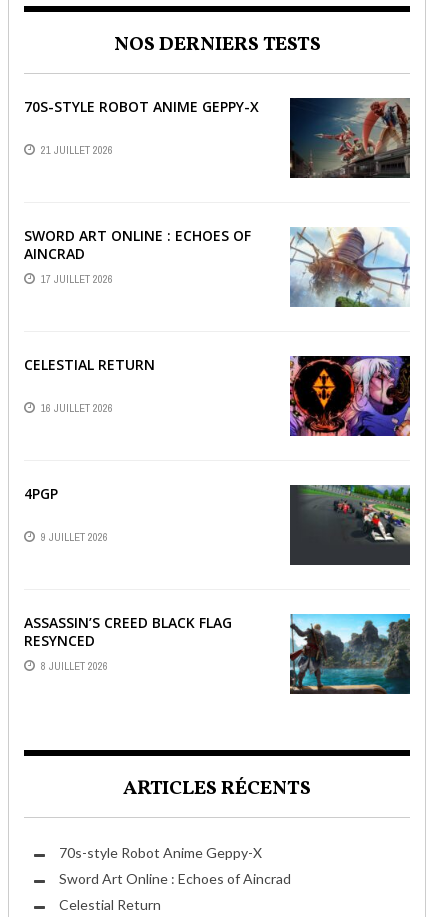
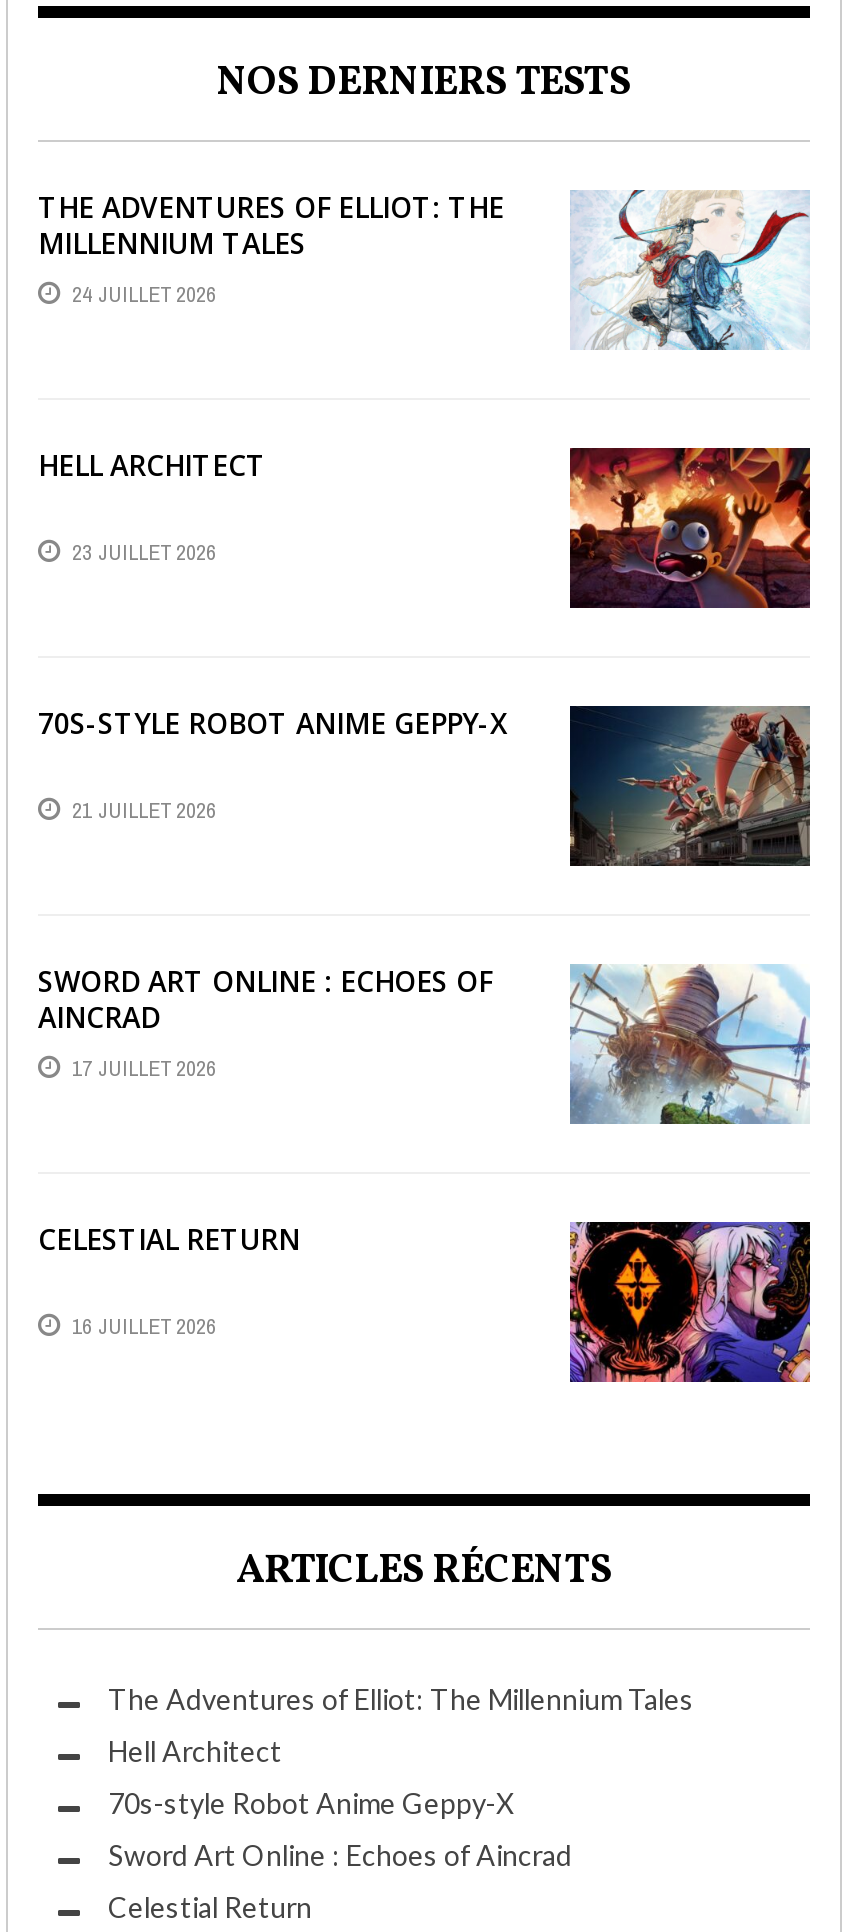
+ [image]
+ THE ADVENTURES OF ELLIOT: THE
+ MILLENNIUM TALES
+ 24 JUILLET 2026

+ HELL ARCHITECT
+ 23 JUILLET 2026

+ [image]

moved down: [image] | 70S-STYLE ROBOT ANIME GEPPY-X | 21 JUILLET 2026 | SWORD ART ONLINE : ECHOES OF | AINCRAD | 17 JUILLET 2026 | CELESTIAL RETURN | 16 JUILLET 2026

- 4PGP
- 9 JUILLET 2026

- [image]

- ASSASSIN’S CREED BLACK FLAG
- RESYNCED
- 8 JUILLET 2026

- [image]

+ The Adventures of Elliot: The Millennium Tales
+ Hell Architect
